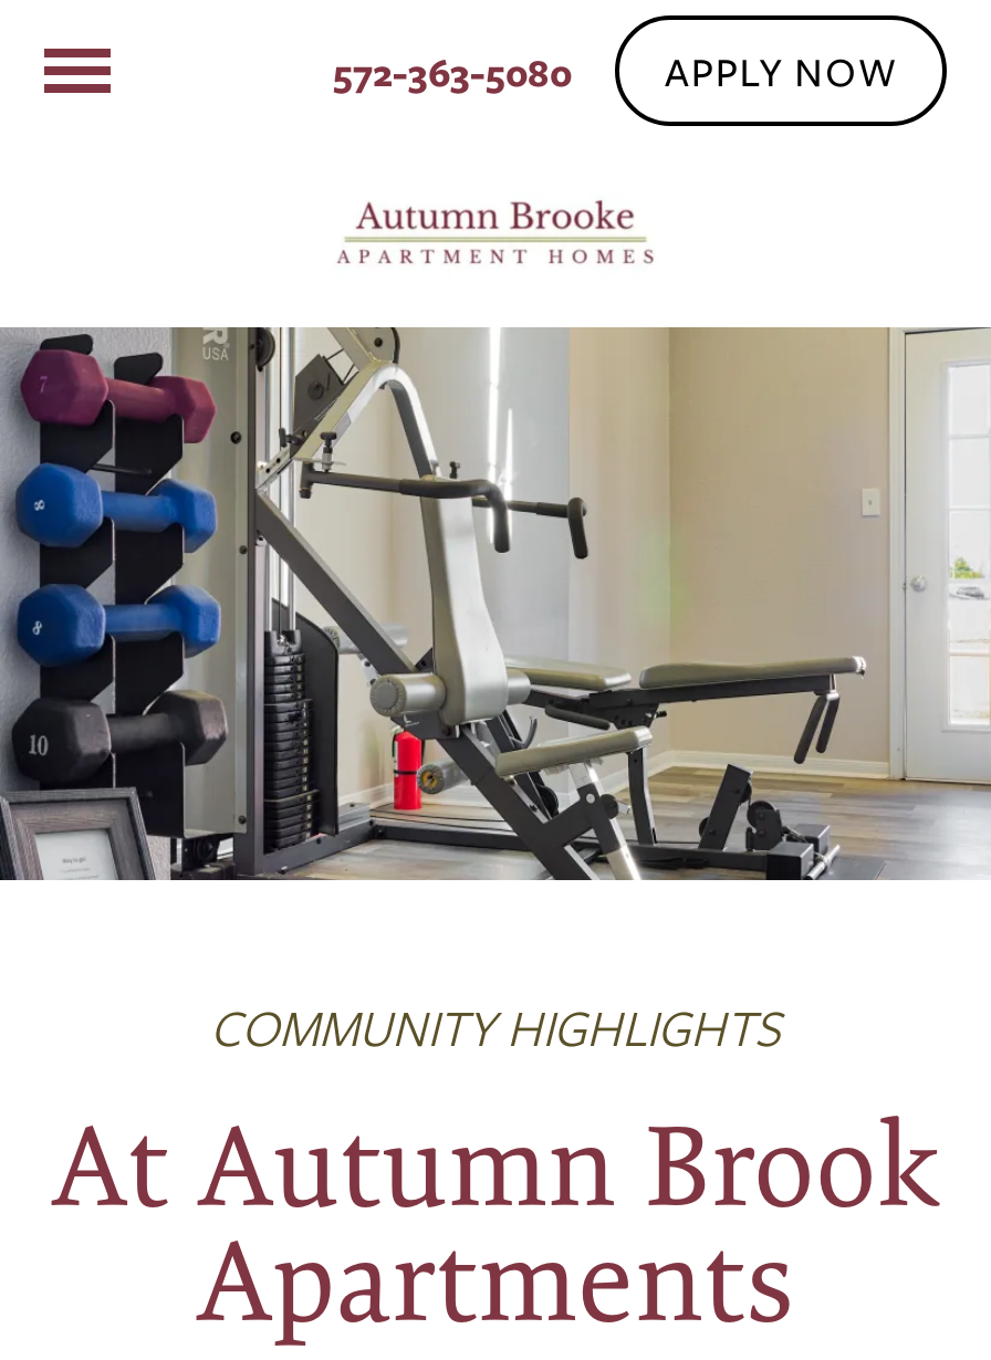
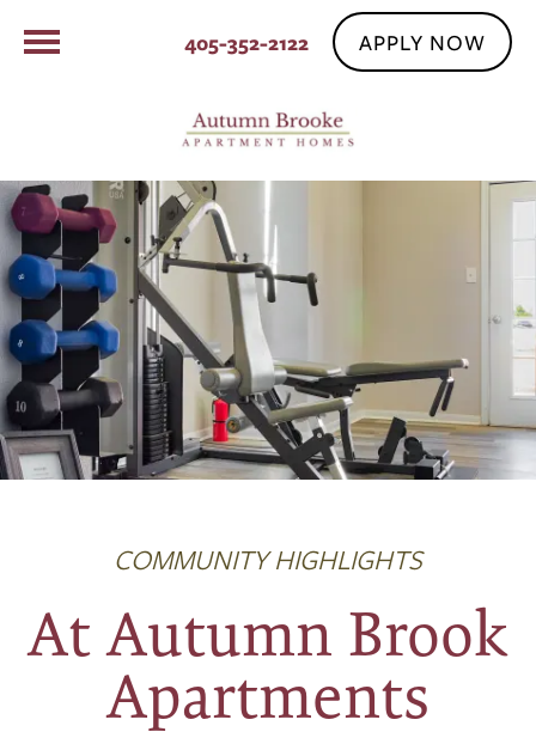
- 572-363-5080 APPLY NOW
+ 405-352-2122 APPLY NOW
